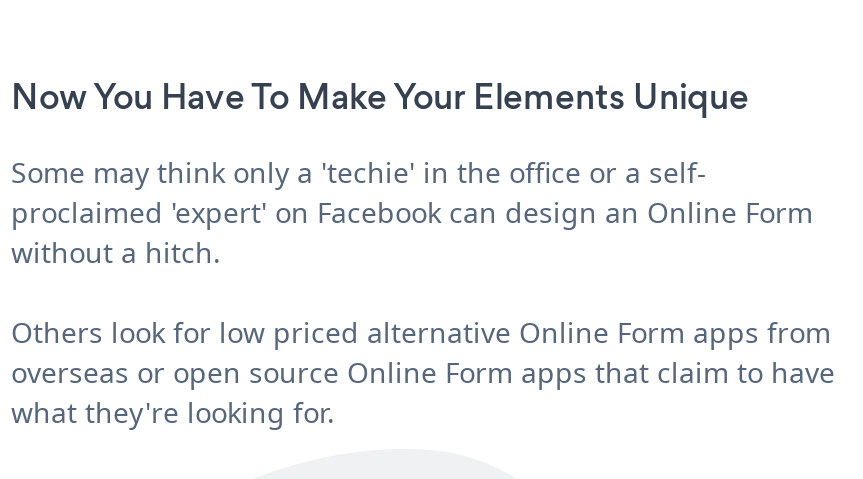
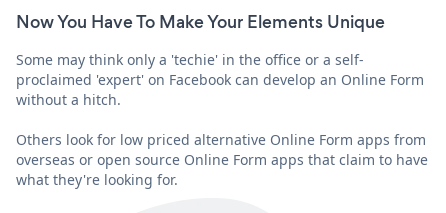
- proclaimed 'expert' on Facebook can design an Online Form
+ proclaimed 'expert' on Facebook can develop an Online Form
